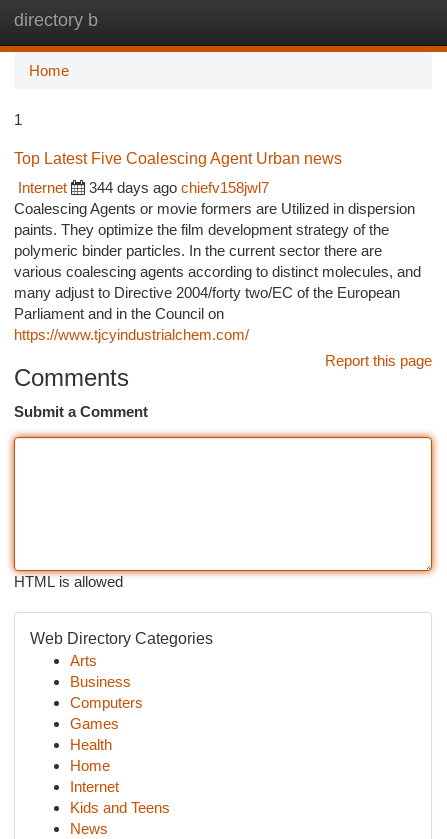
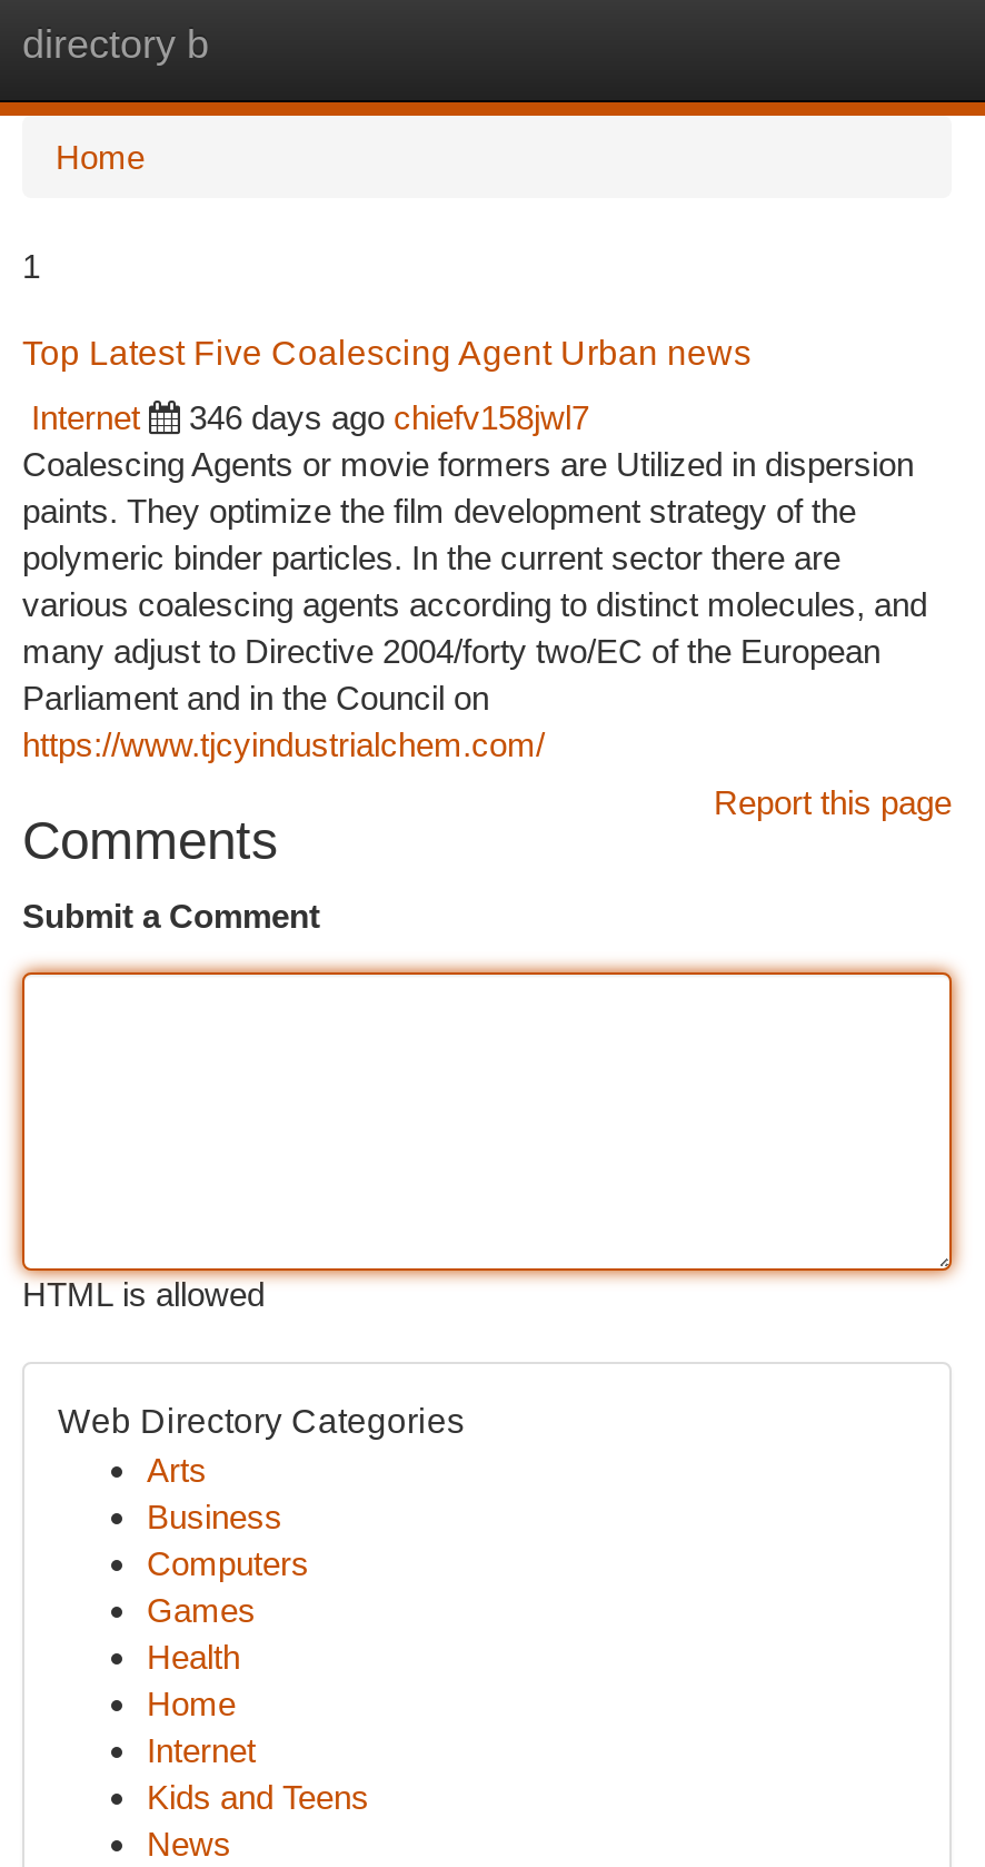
- 344 days ago chiefv158jwl7
+ 346 days ago chiefv158jwl7
